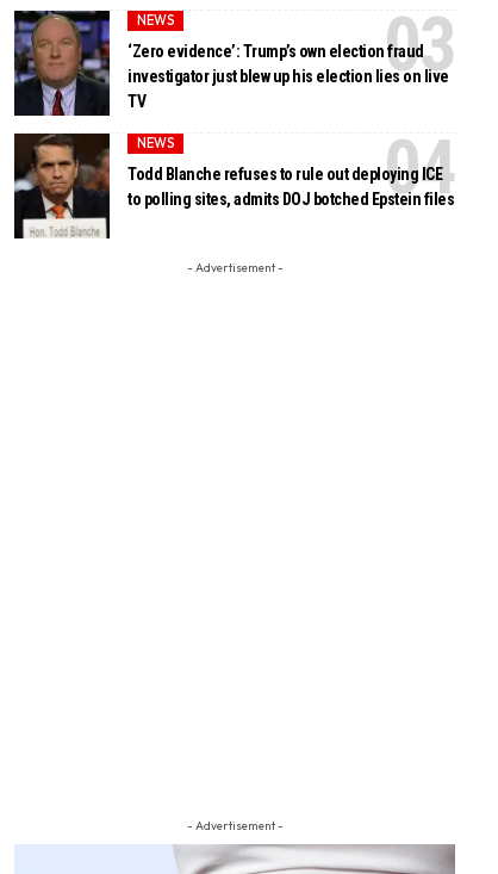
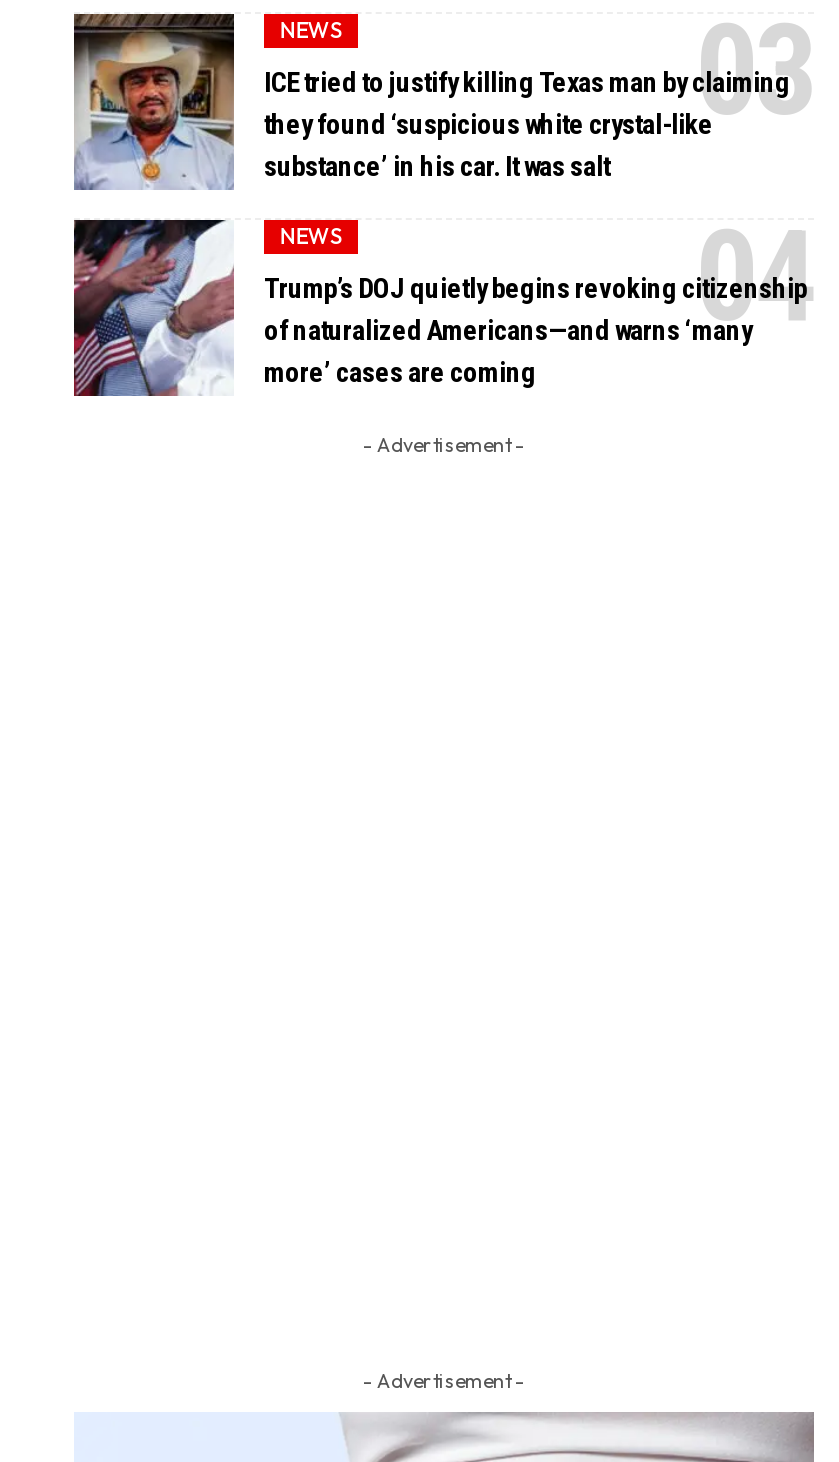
- [image]
- ‘Zero evidence’: Trump’s own election fraud
- investigator just blew up his election lies on live
- TV
+ [image]
+ ICE tried to justify killing Texas man by claiming
+ they found ‘suspicious white crystal-like
+ substance’ in his car. It was salt

- [image]
- Todd Blanche refuses to rule out deploying ICE
- to polling sites, admits DOJ botched Epstein files
+ [image]
+ Trump’s DOJ quietly begins revoking citizenship
+ of naturalized Americans—and warns ‘many
+ more’ cases are coming
